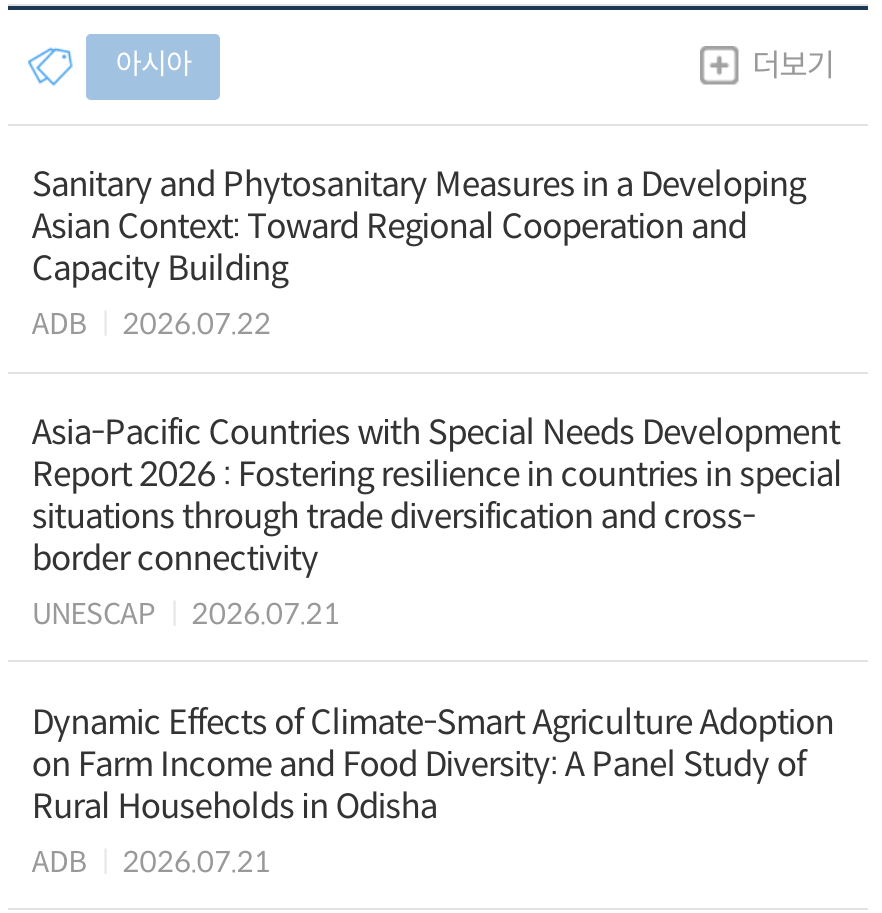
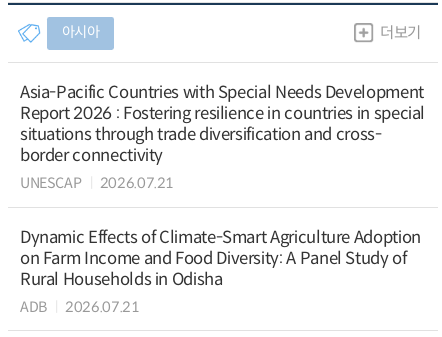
- Sanitary and Phytosanitary Measures in a Developing
- Asian Context: Toward Regional Cooperation and
- Capacity Building
- ADB
- 2026.07.22
